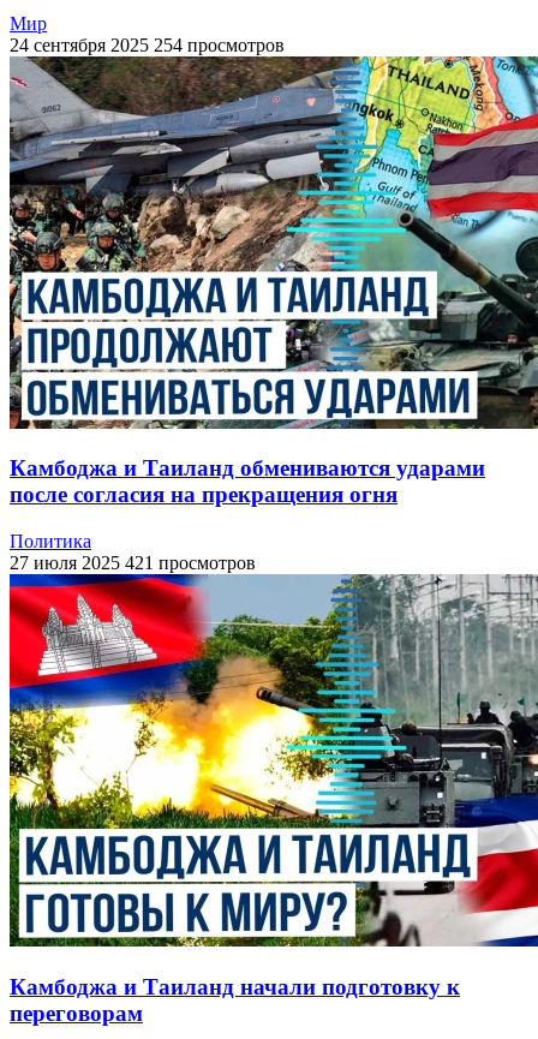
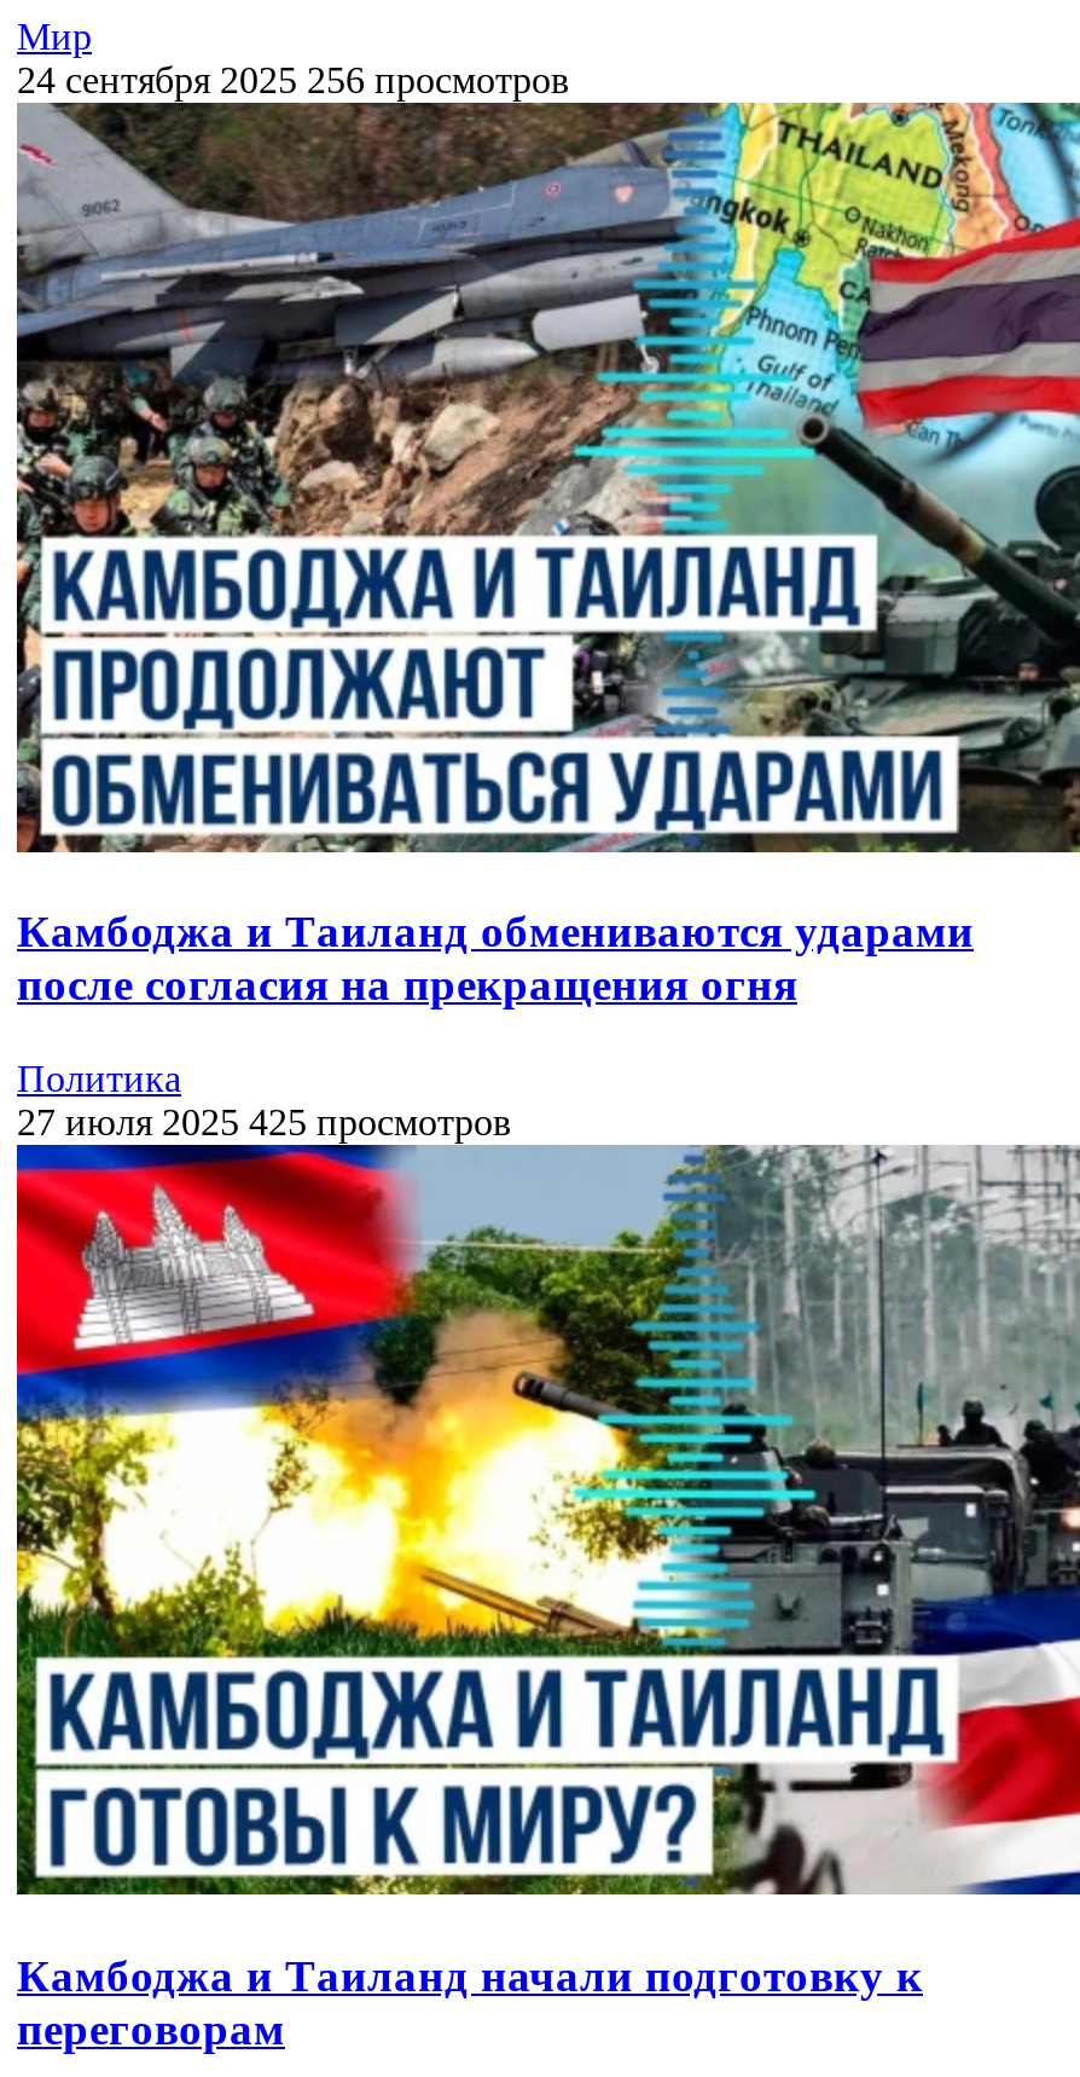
- 24 сентября 2025 254 просмотров
+ 24 сентября 2025 256 просмотров

- 27 июля 2025 421 просмотров
+ 27 июля 2025 425 просмотров
